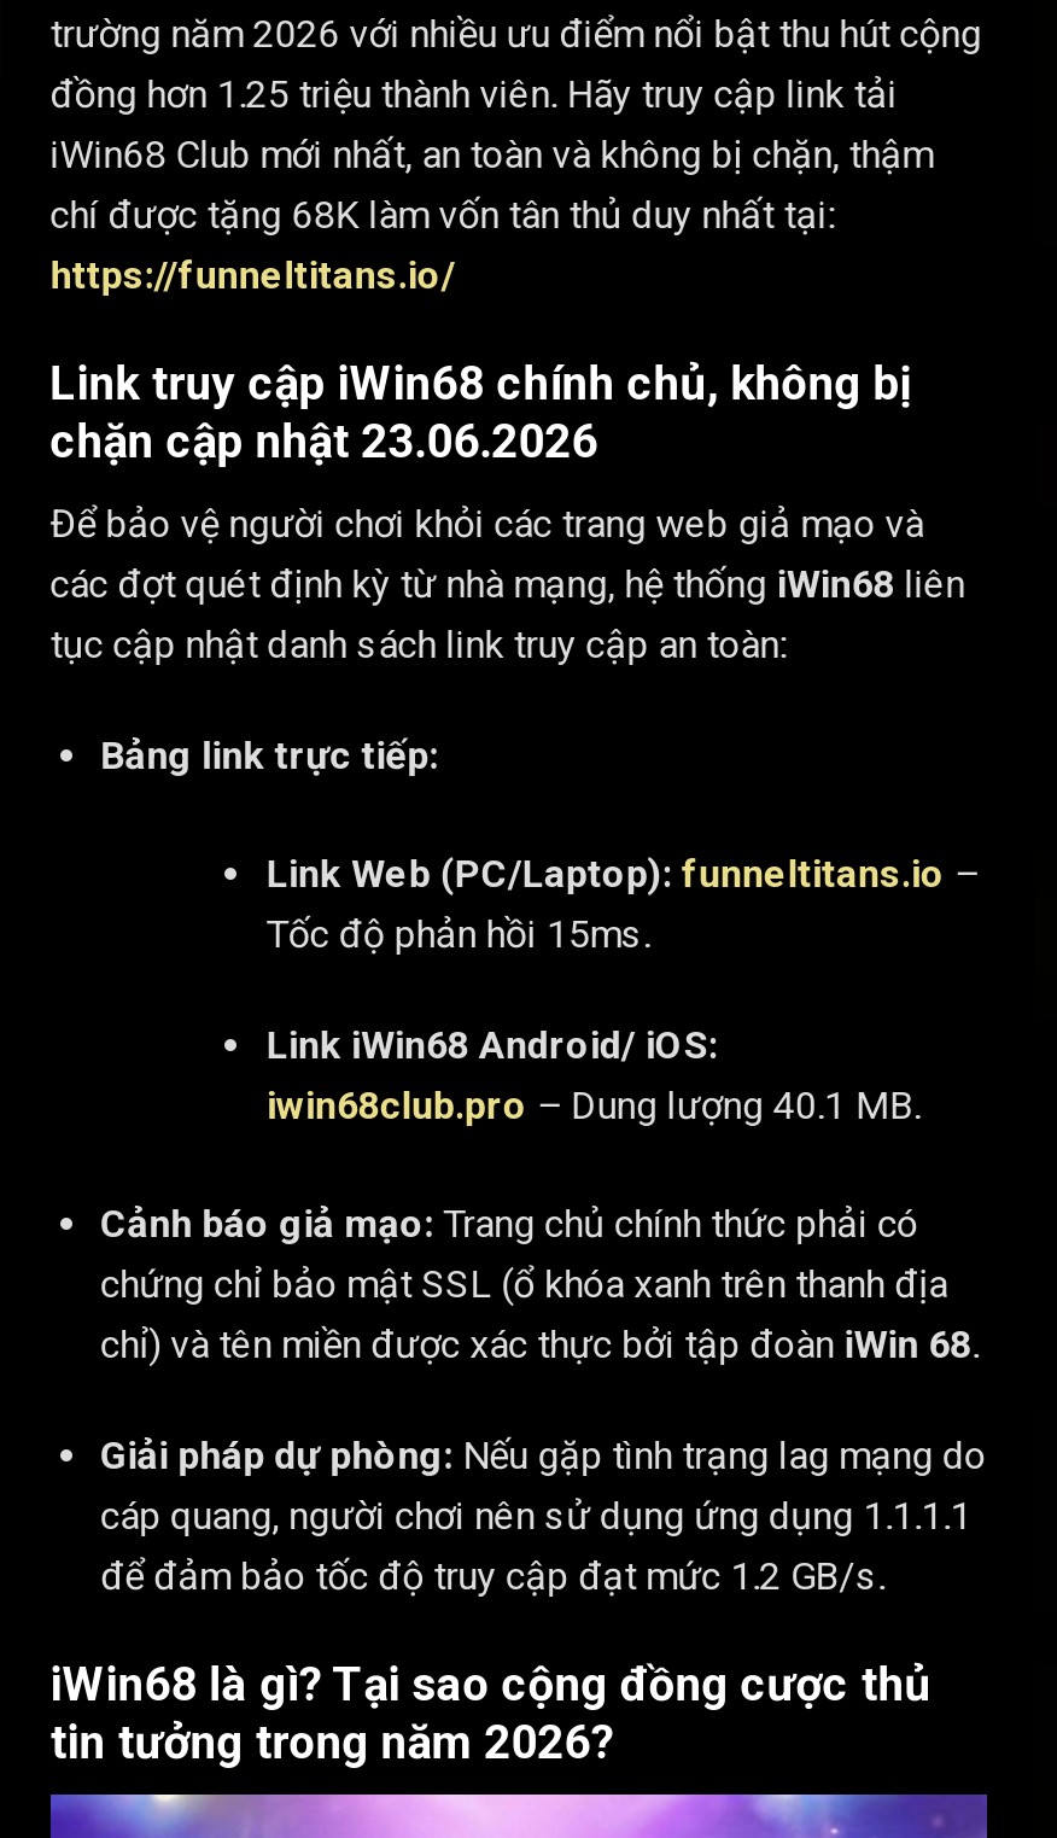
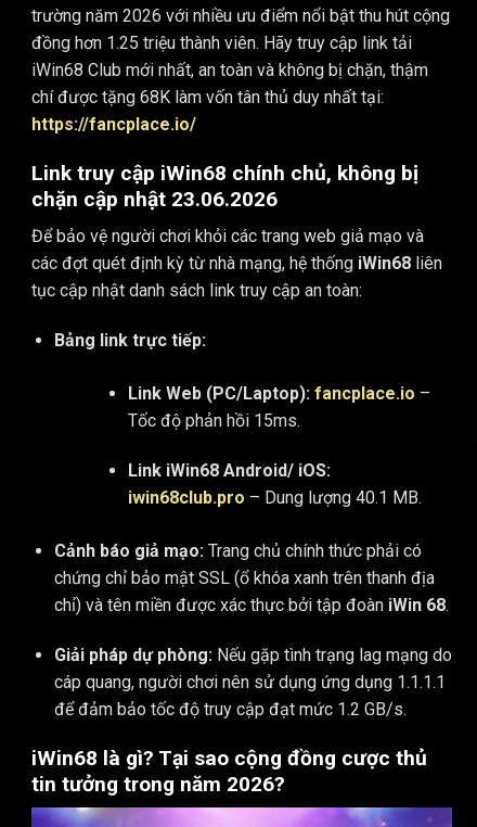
- https://funneltitans.io/
+ https://fancplace.io/

- Link Web (PC/Laptop): funneltitans.io –
+ Link Web (PC/Laptop): fancplace.io –
